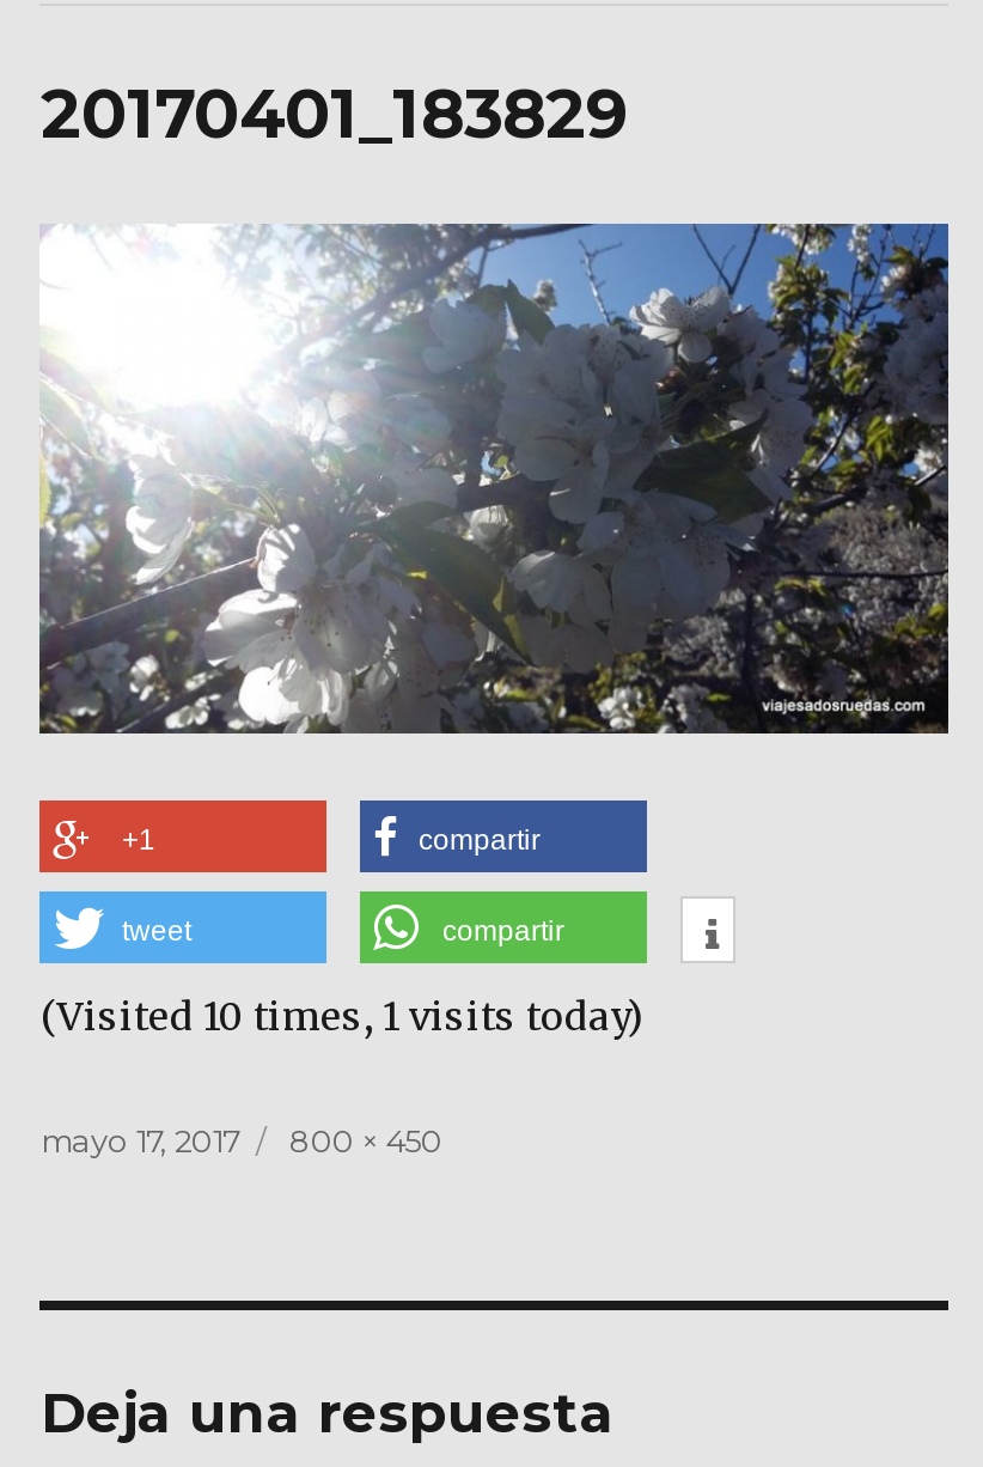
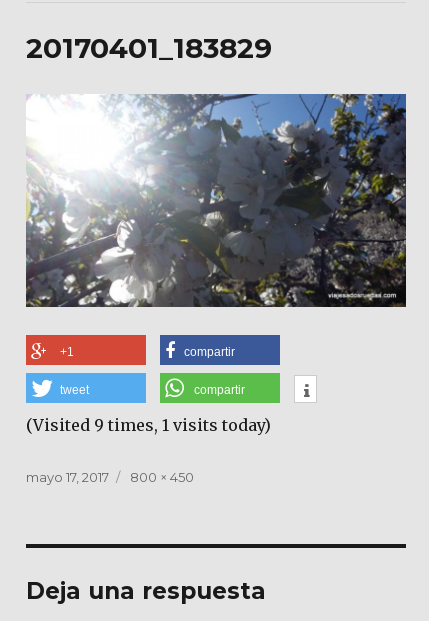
- (Visited 10 times, 1 visits today)
+ (Visited 9 times, 1 visits today)
